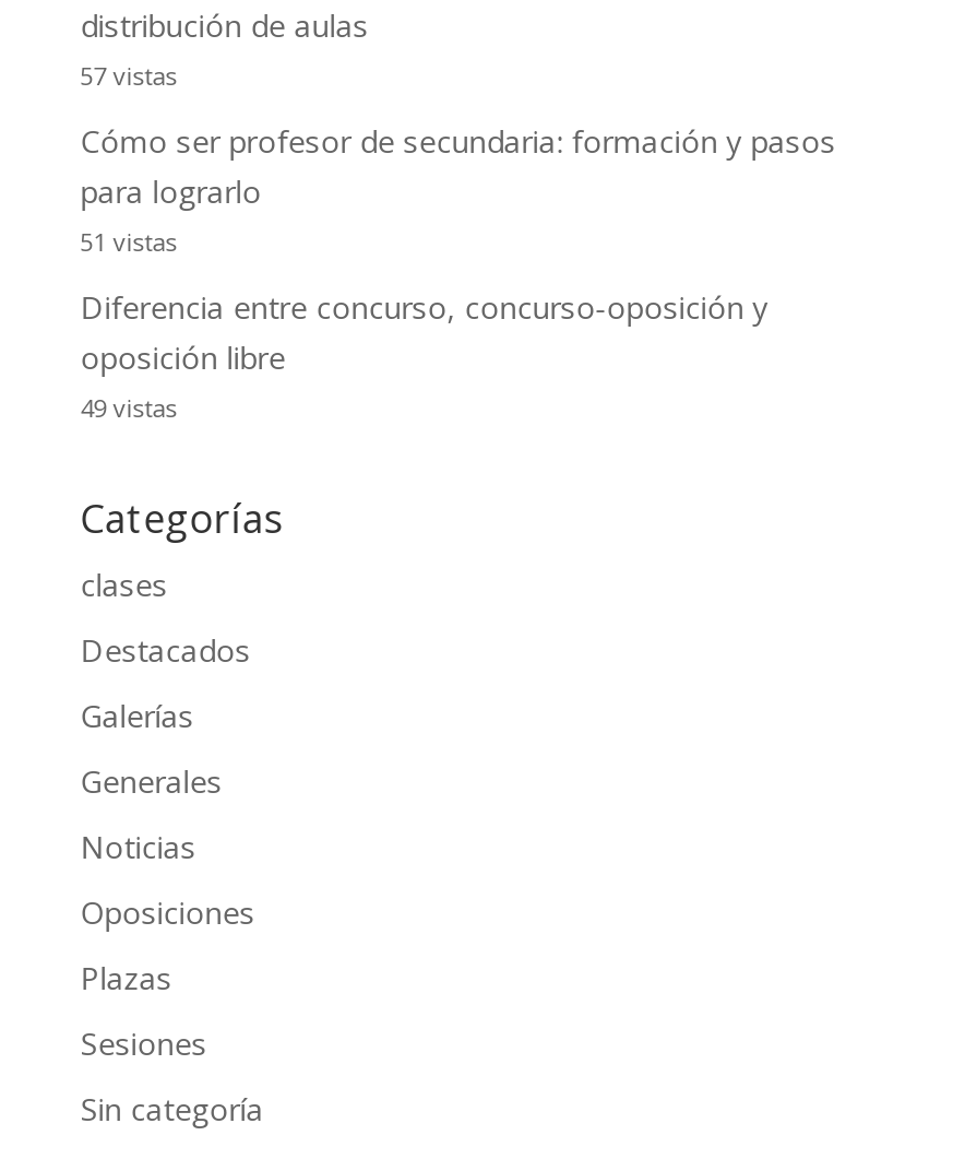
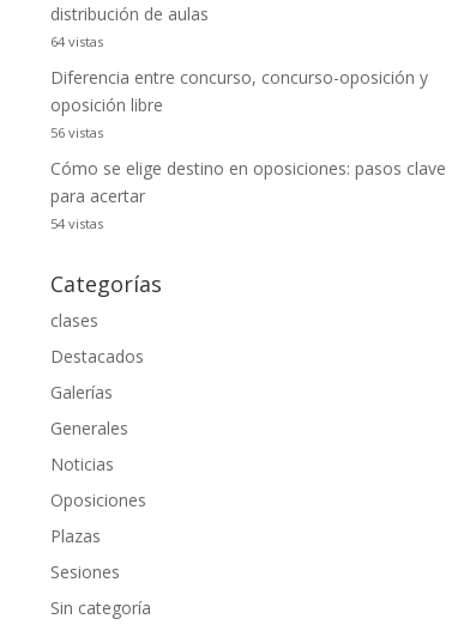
- 57 vistas
- Cómo ser profesor de secundaria: formación y pasos
- para lograrlo
- 51 vistas
+ 64 vistas

moved up: Diferencia entre concurso, concurso-oposición y | oposición libre

- 49 vistas
+ 56 vistas
+ Cómo se elige destino en oposiciones: pasos clave
+ para acertar
+ 54 vistas
